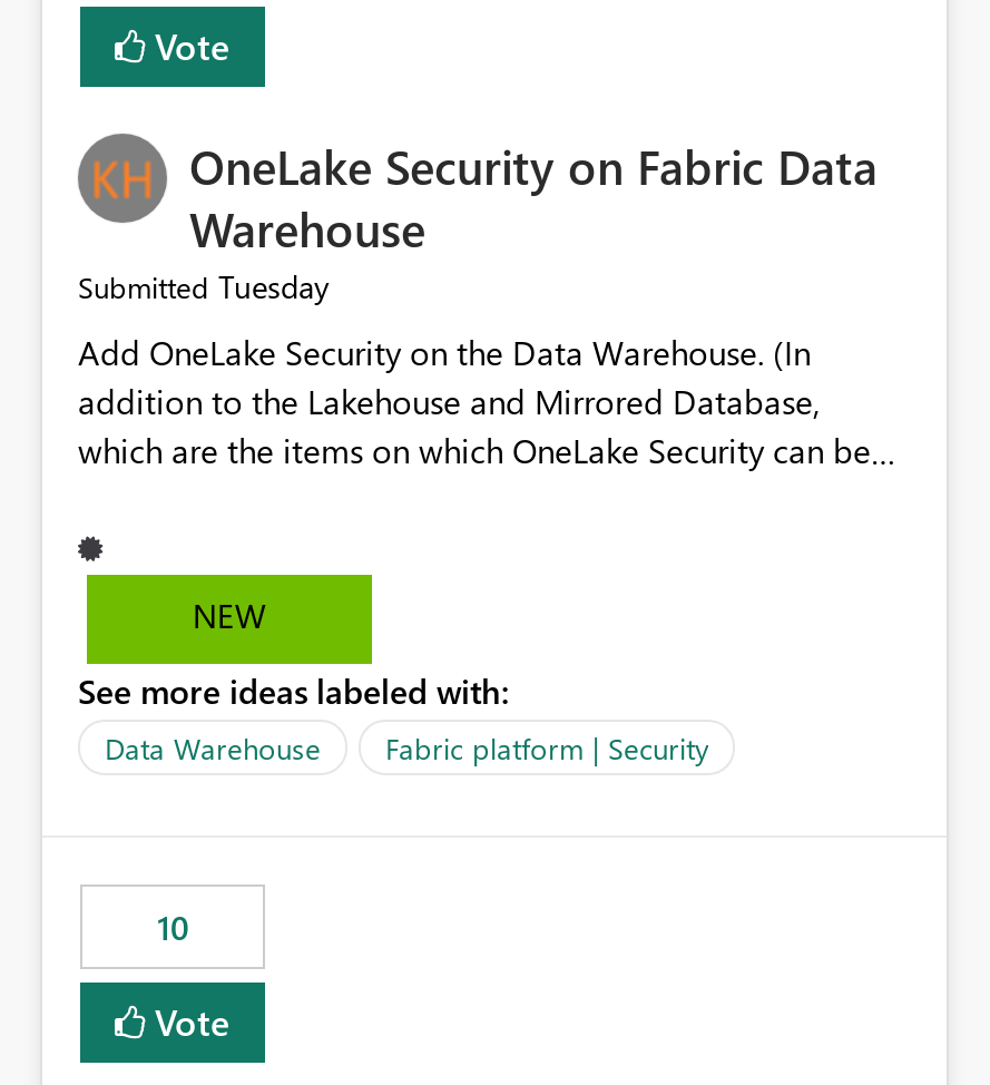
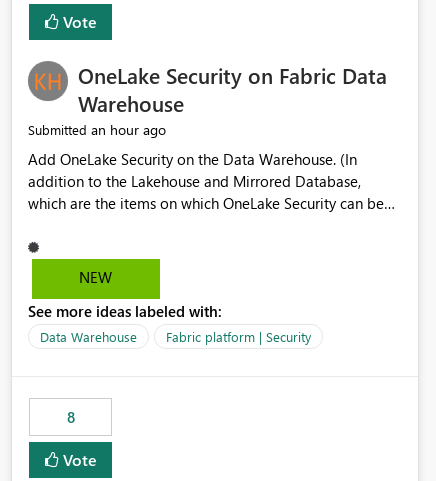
- Submitted Tuesday
+ Submitted an hour ago

- 10
+ 8
